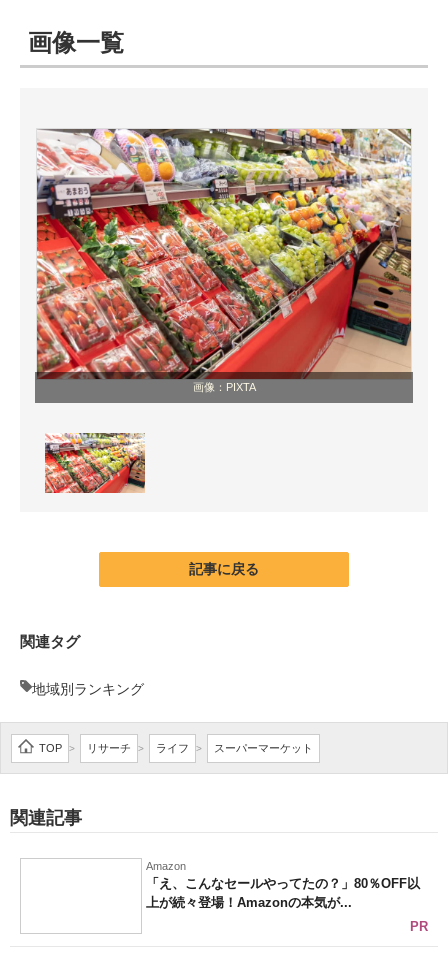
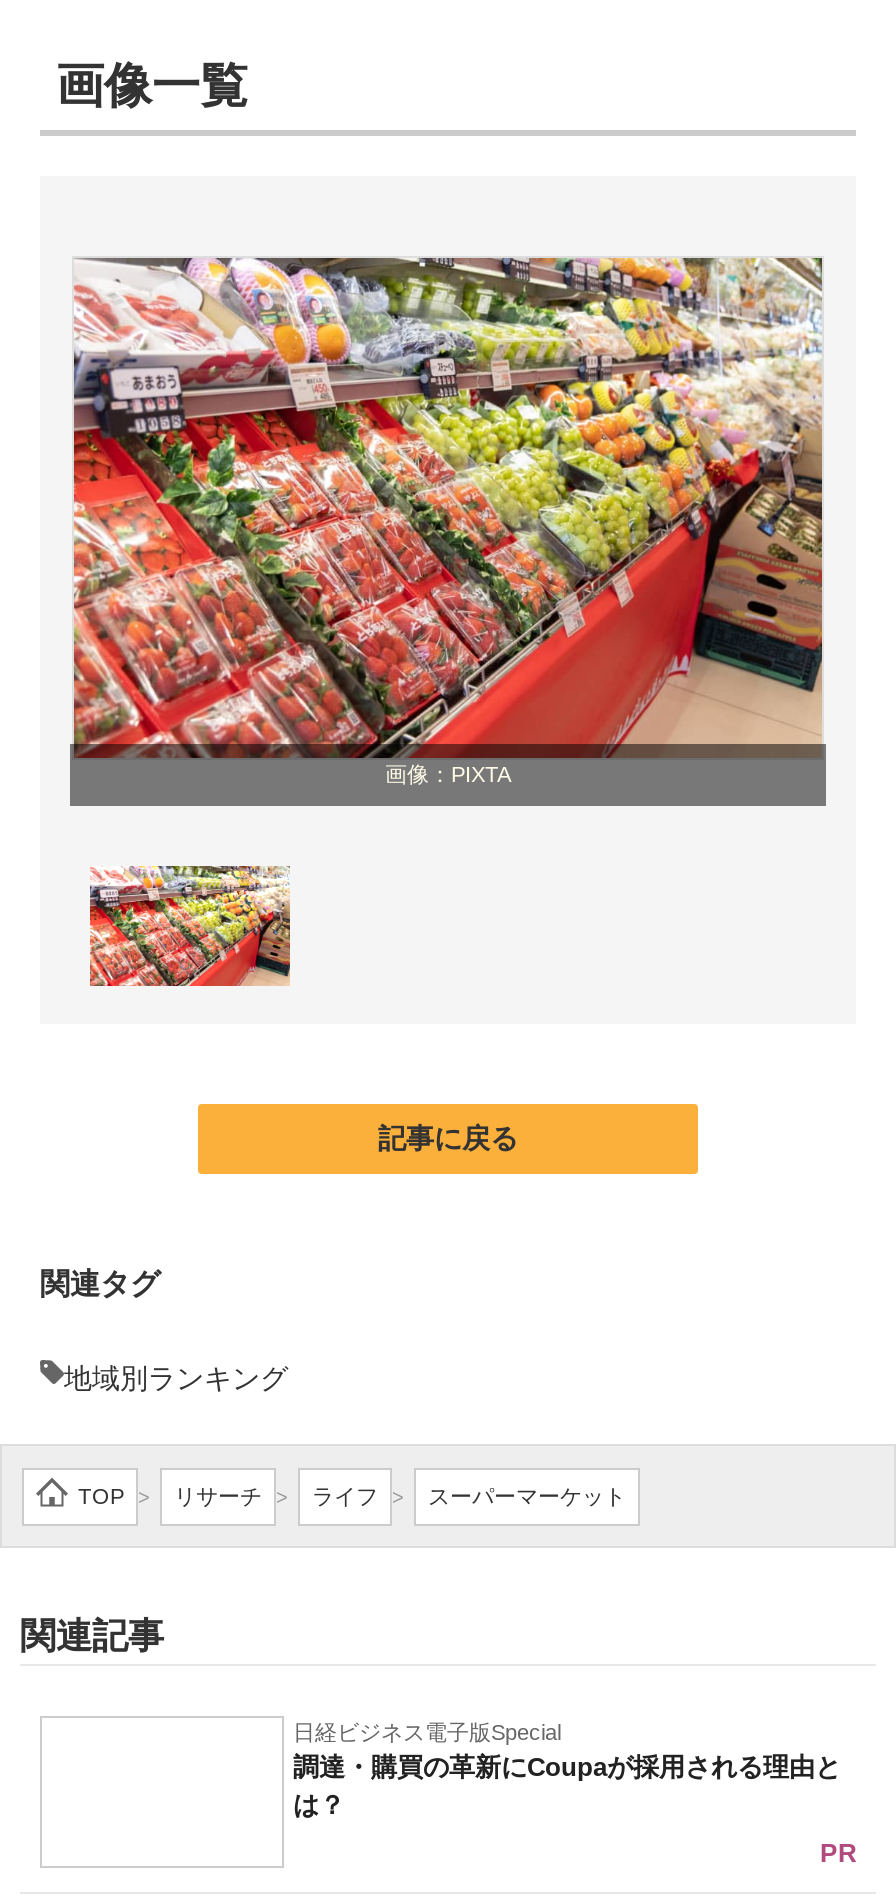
- Amazon
- 「え、こんなセールやってたの？」80％OFF以
- 上が続々登場！Amazonの本気が...
+ 日経ビジネス電子版Special
+ 調達・購買の革新にCoupaが採用される理由と
+ は？
